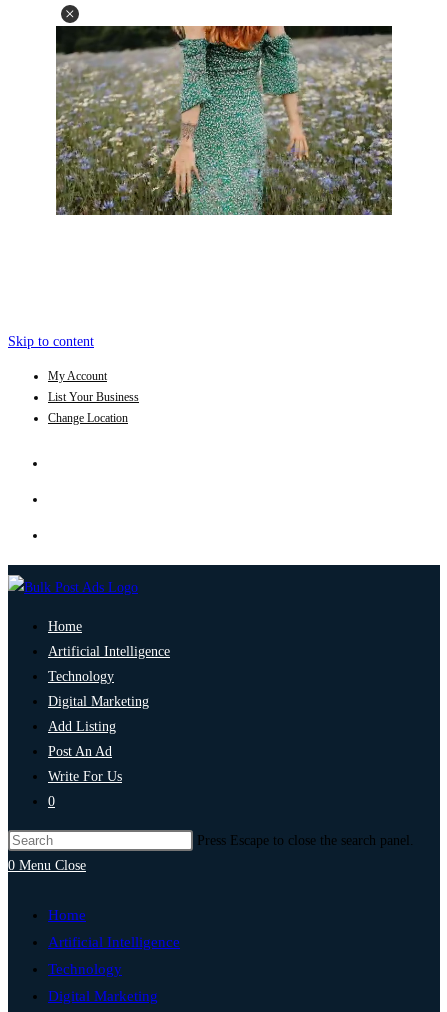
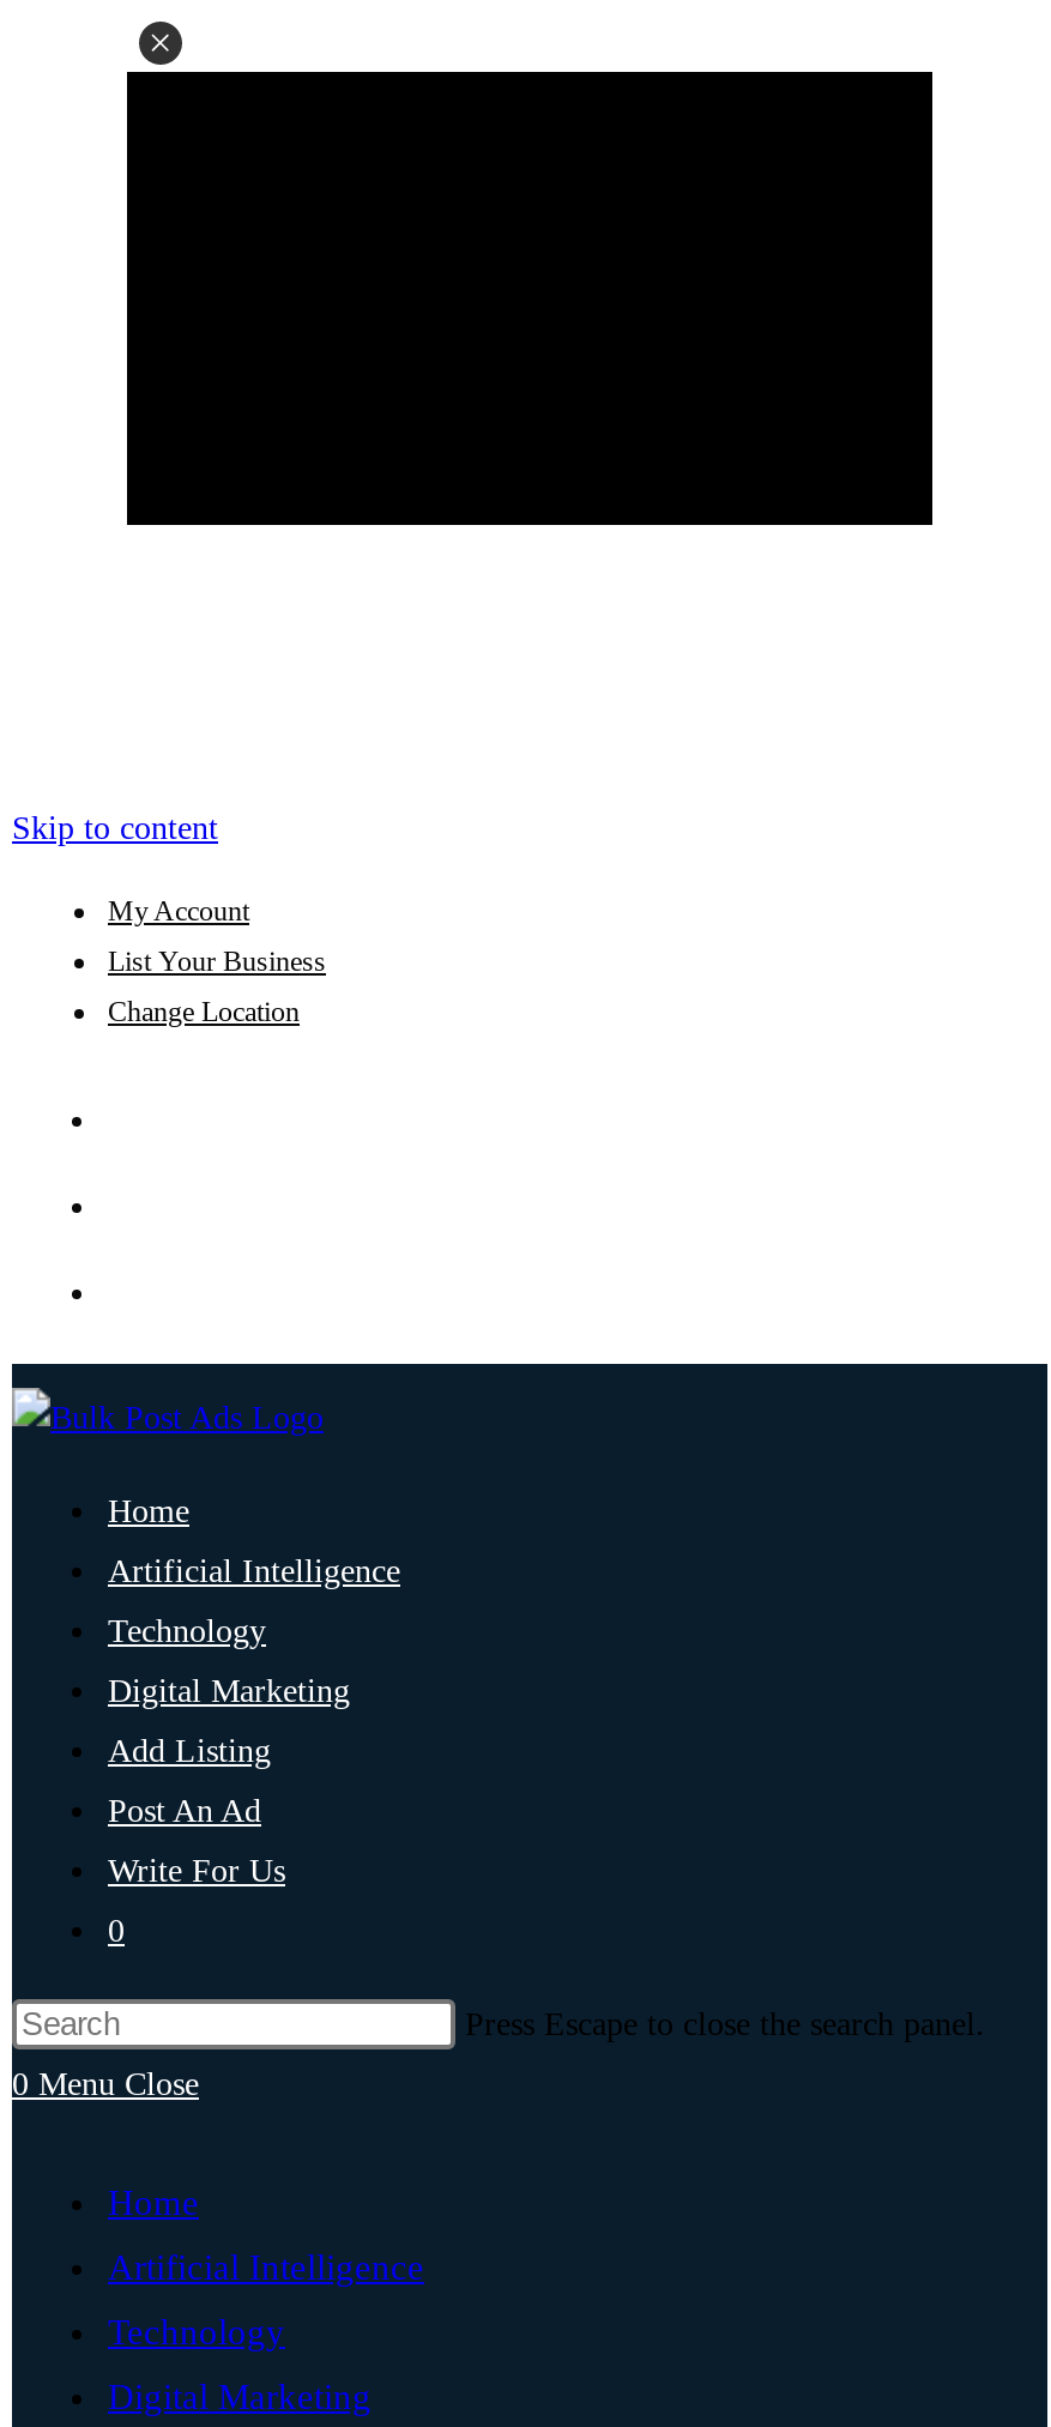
- [image]
